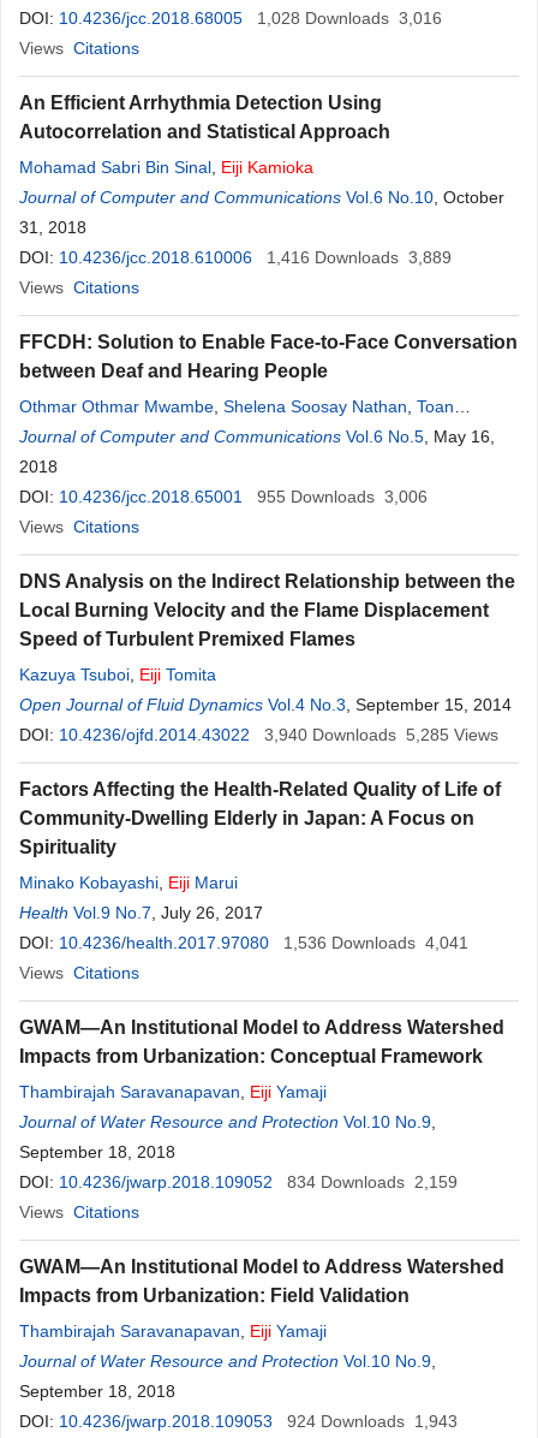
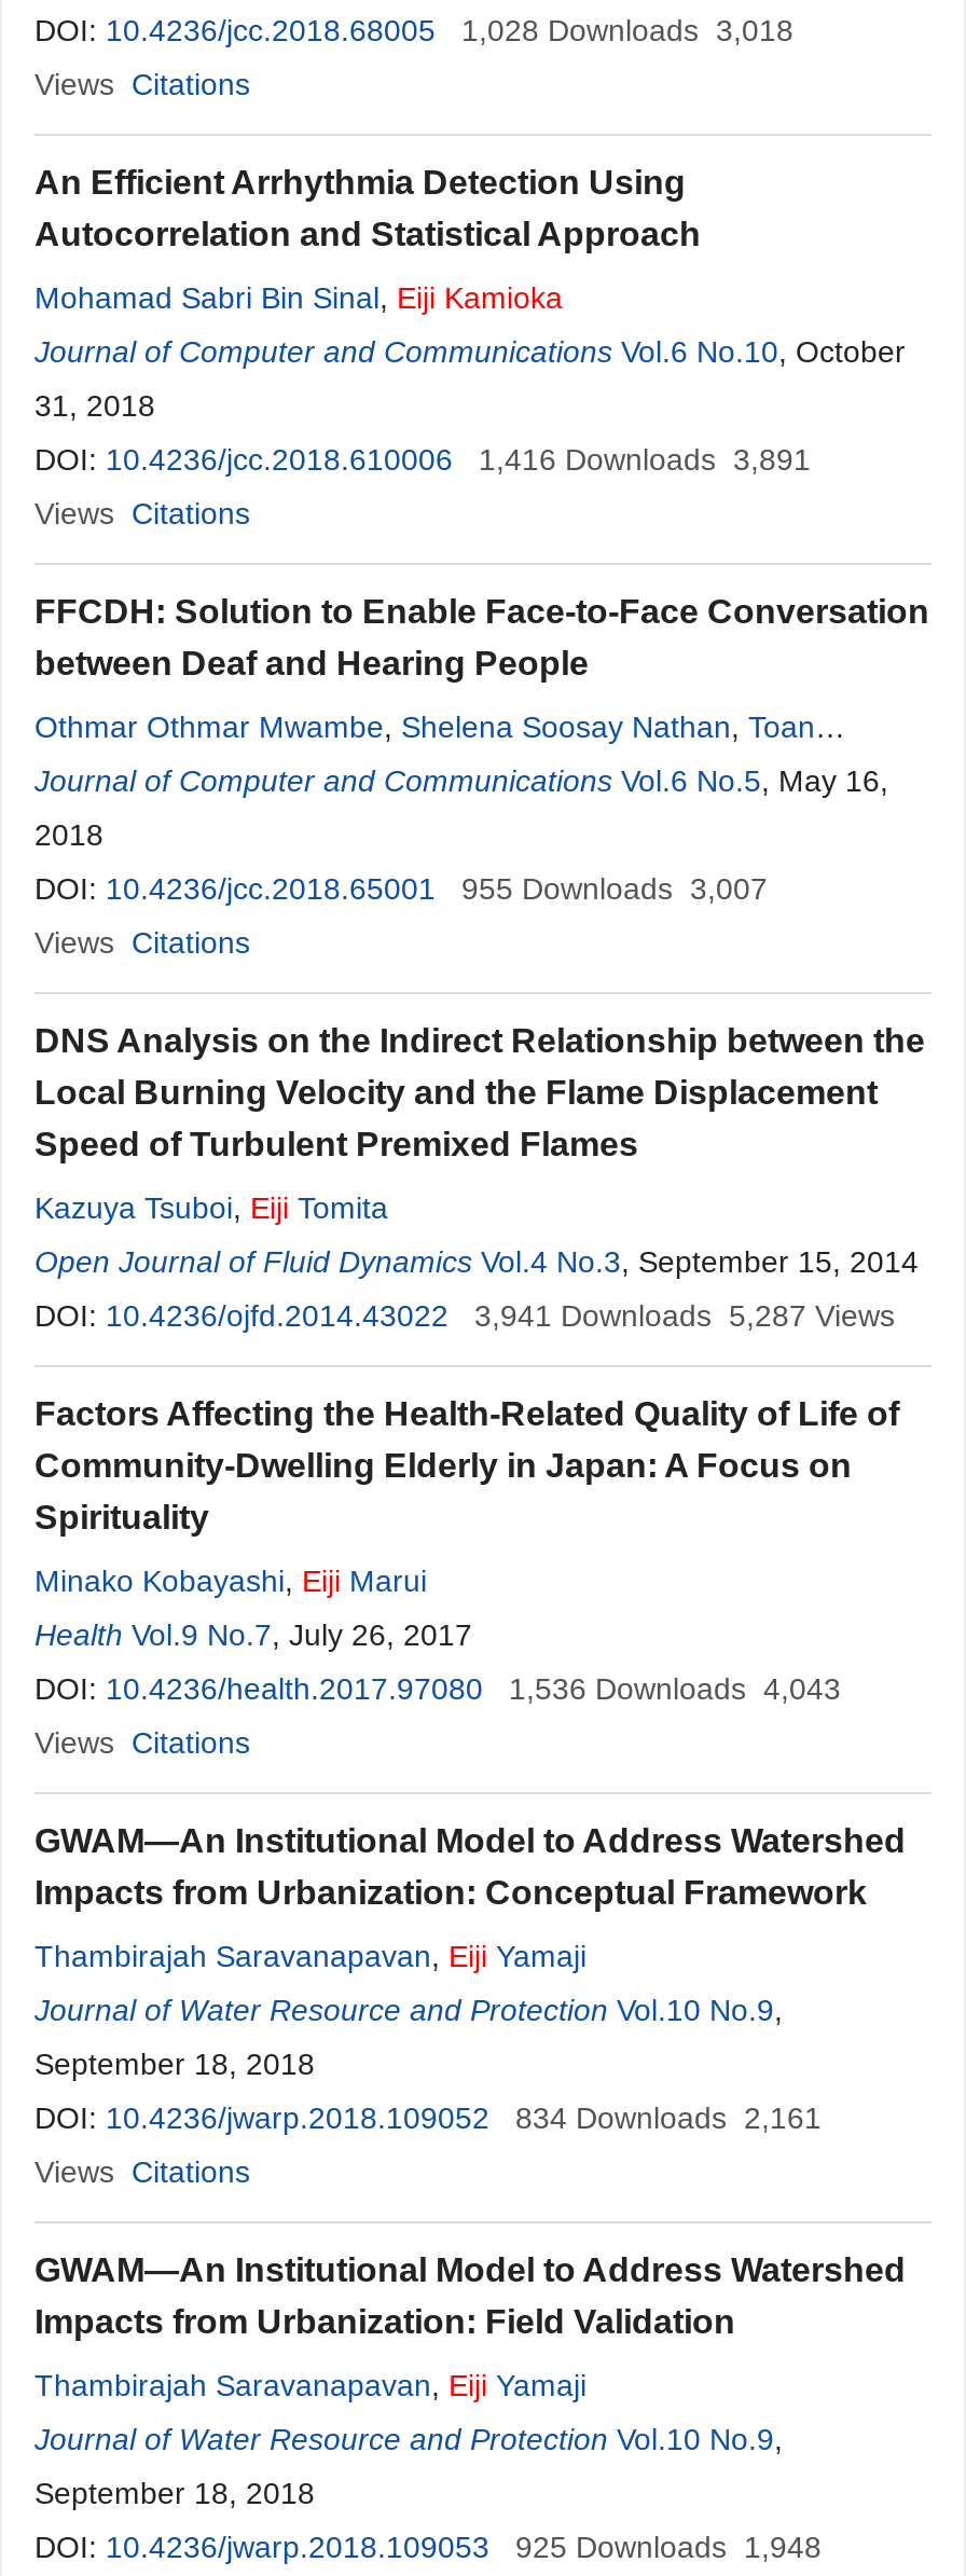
- DOI: 10.4236/jcc.2018.68005 1,028 Downloads 3,016
+ DOI: 10.4236/jcc.2018.68005 1,028 Downloads 3,018

- DOI: 10.4236/jcc.2018.610006 1,416 Downloads 3,889
+ DOI: 10.4236/jcc.2018.610006 1,416 Downloads 3,891

- DOI: 10.4236/jcc.2018.65001 955 Downloads 3,006
+ DOI: 10.4236/jcc.2018.65001 955 Downloads 3,007

- 3,940 Downloads 5,285 Views
+ 3,941 Downloads 5,287 Views

- DOI: 10.4236/health.2017.97080 1,536 Downloads 4,041
+ DOI: 10.4236/health.2017.97080 1,536 Downloads 4,043

- DOI: 10.4236/jwarp.2018.109052 834 Downloads 2,159
+ DOI: 10.4236/jwarp.2018.109052 834 Downloads 2,161

- DOI: 10.4236/jwarp.2018.109053 924 Downloads 1,943
+ DOI: 10.4236/jwarp.2018.109053 925 Downloads 1,948
